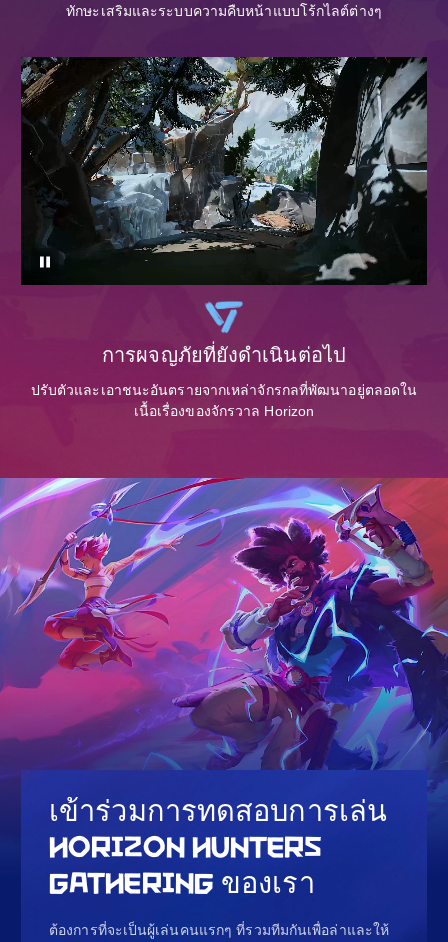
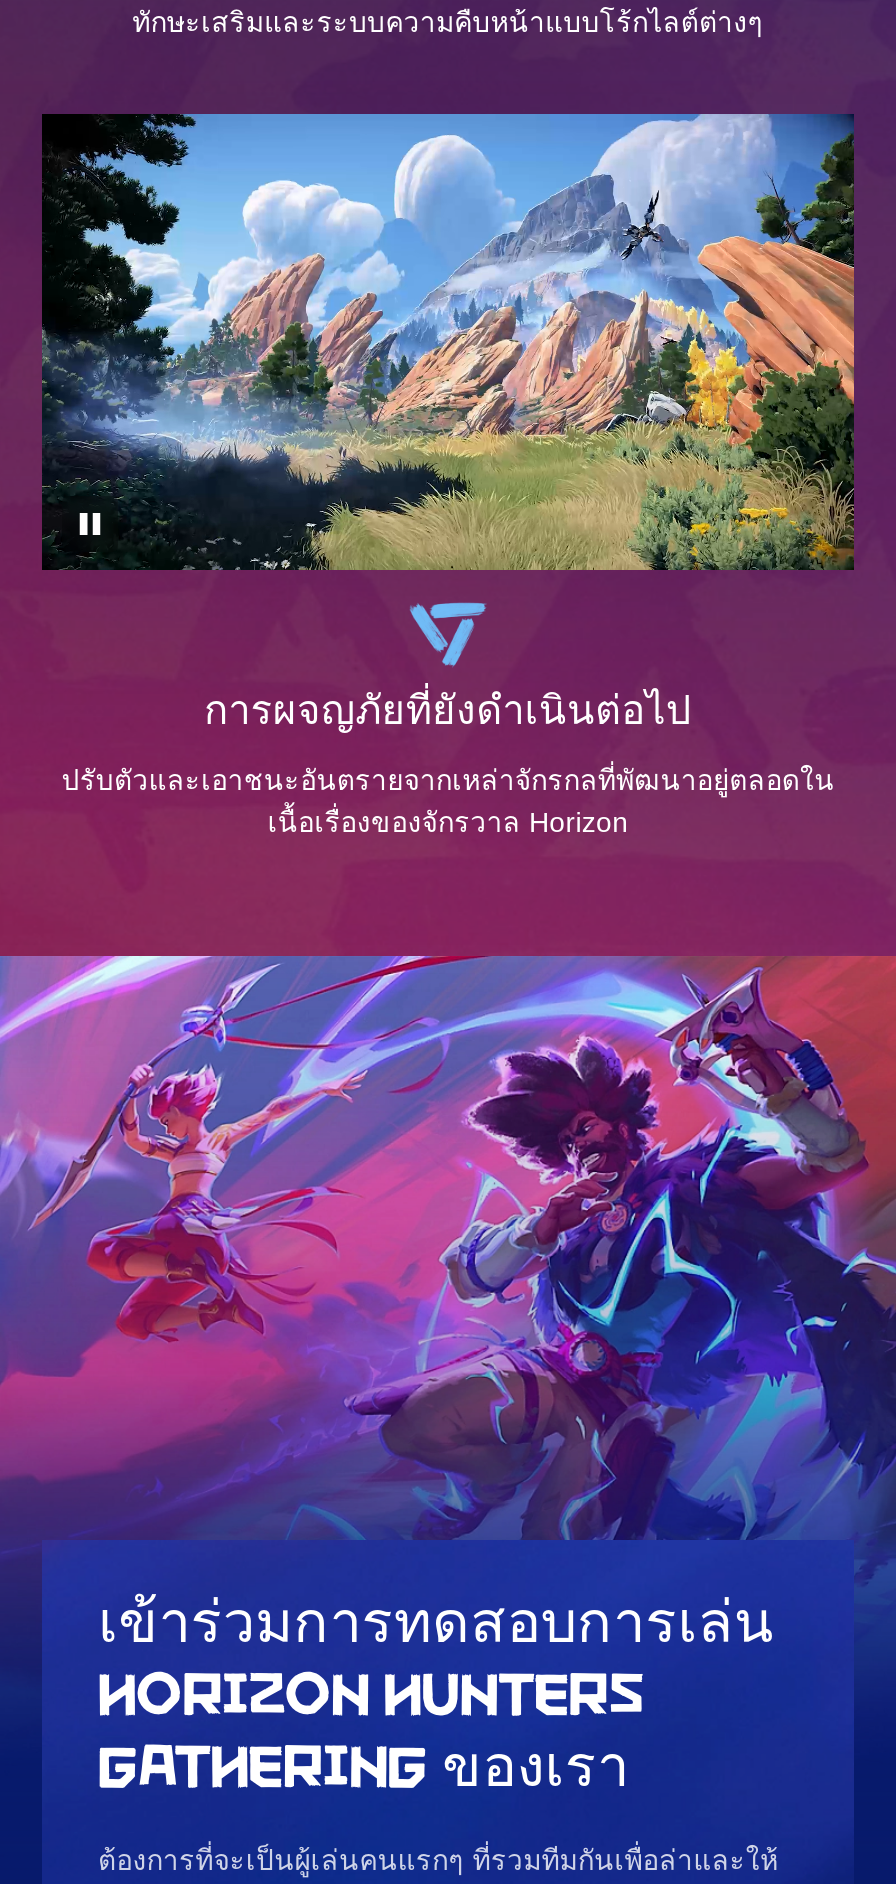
- [image]
+ [image]
